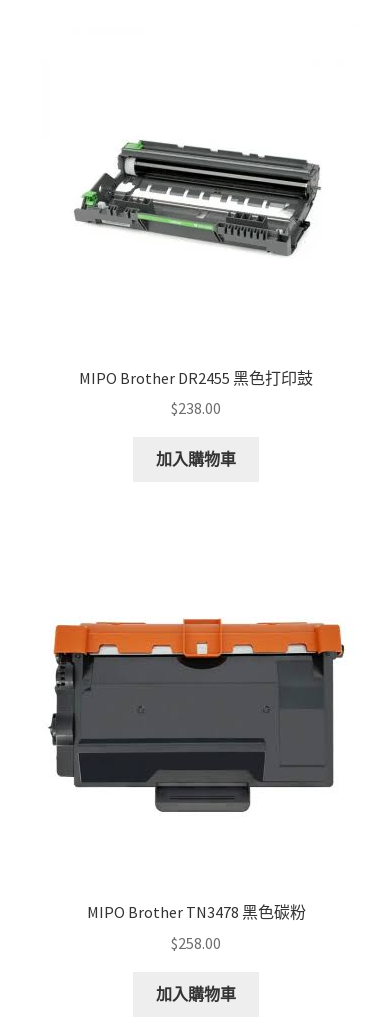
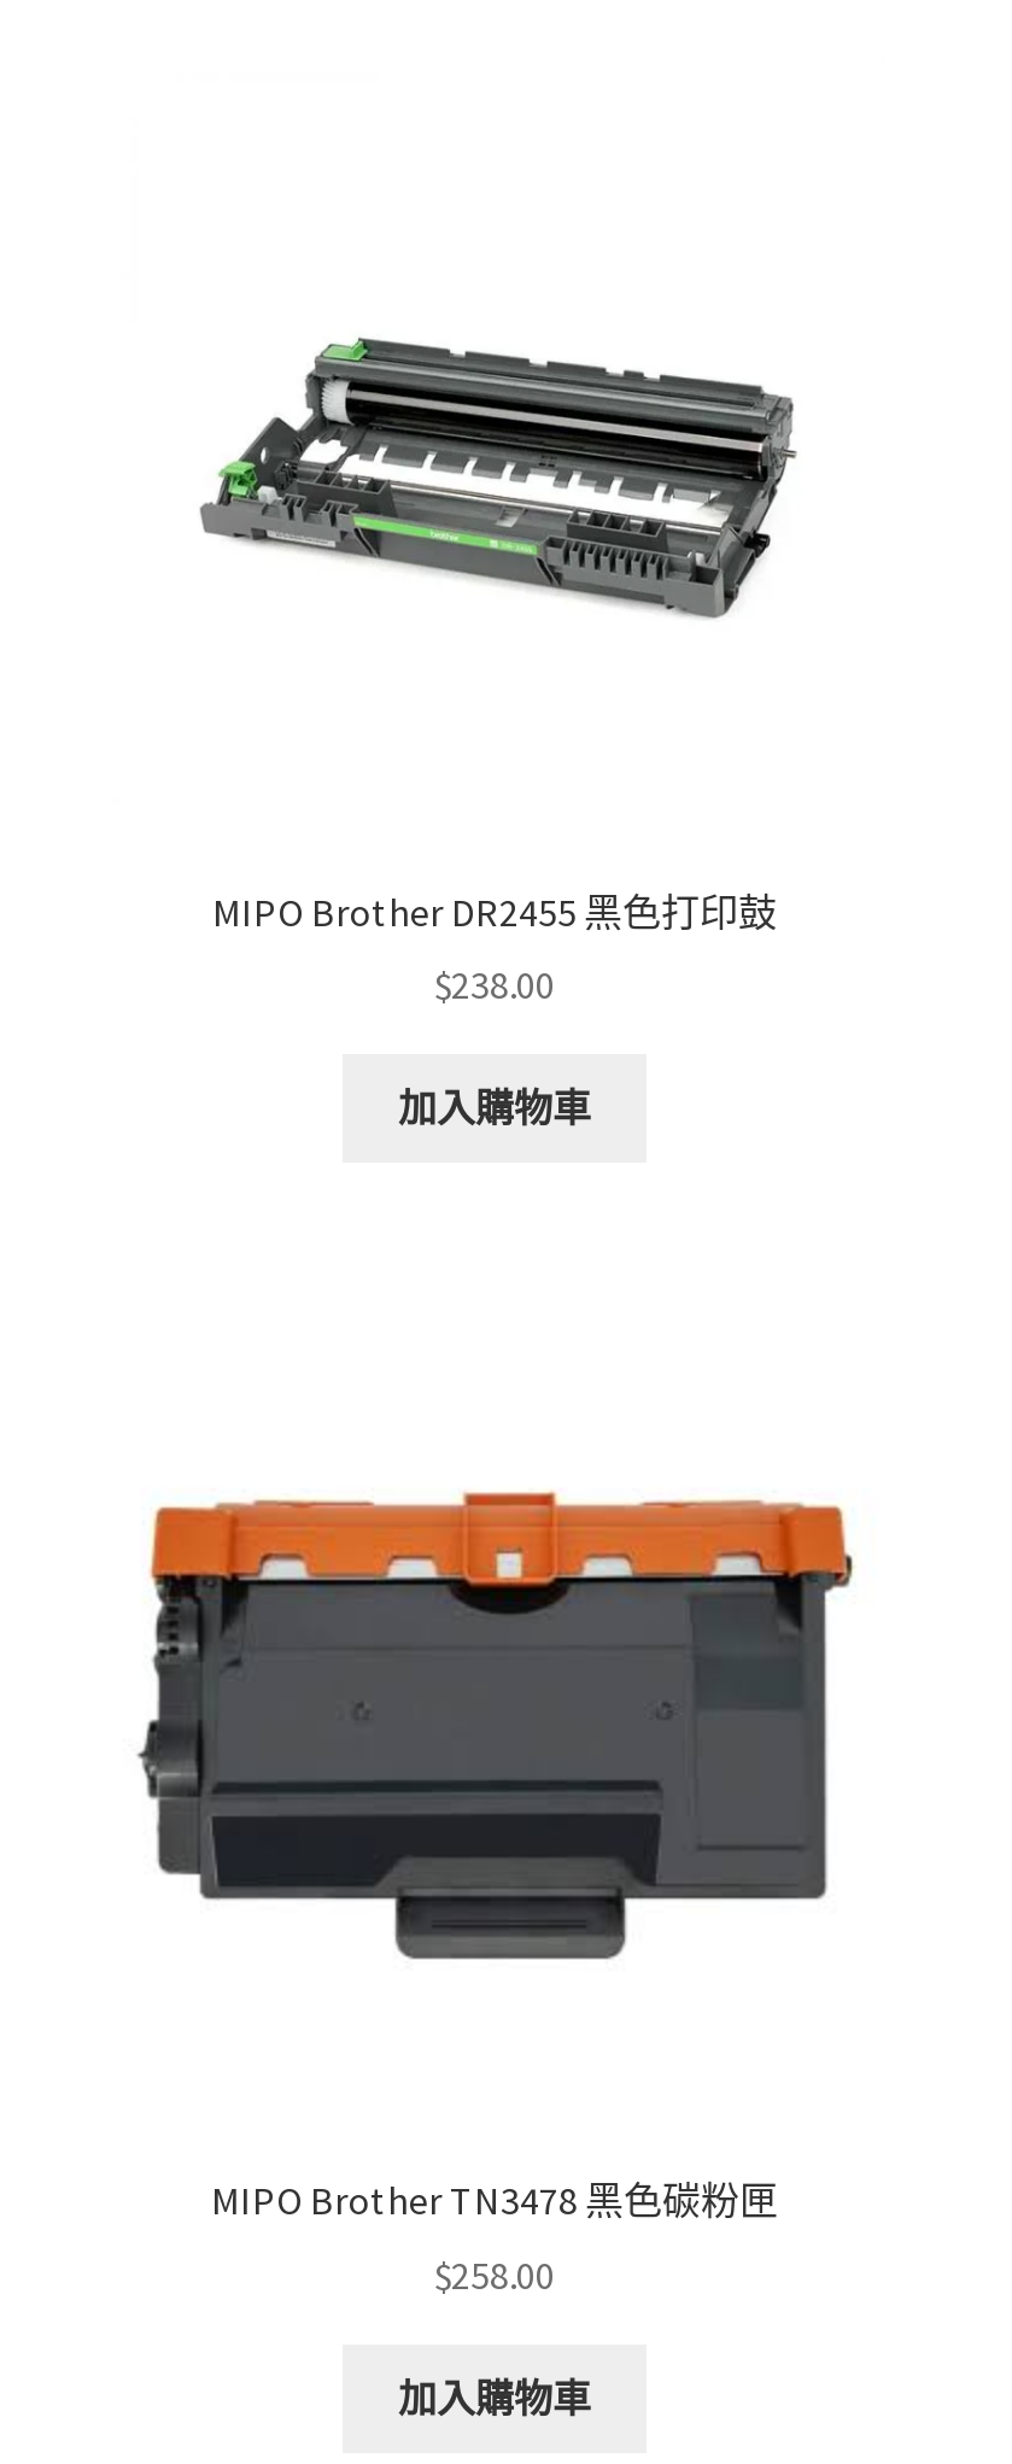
- MIPO Brother TN3478 黑色碳粉
+ MIPO Brother TN3478 黑色碳粉匣
